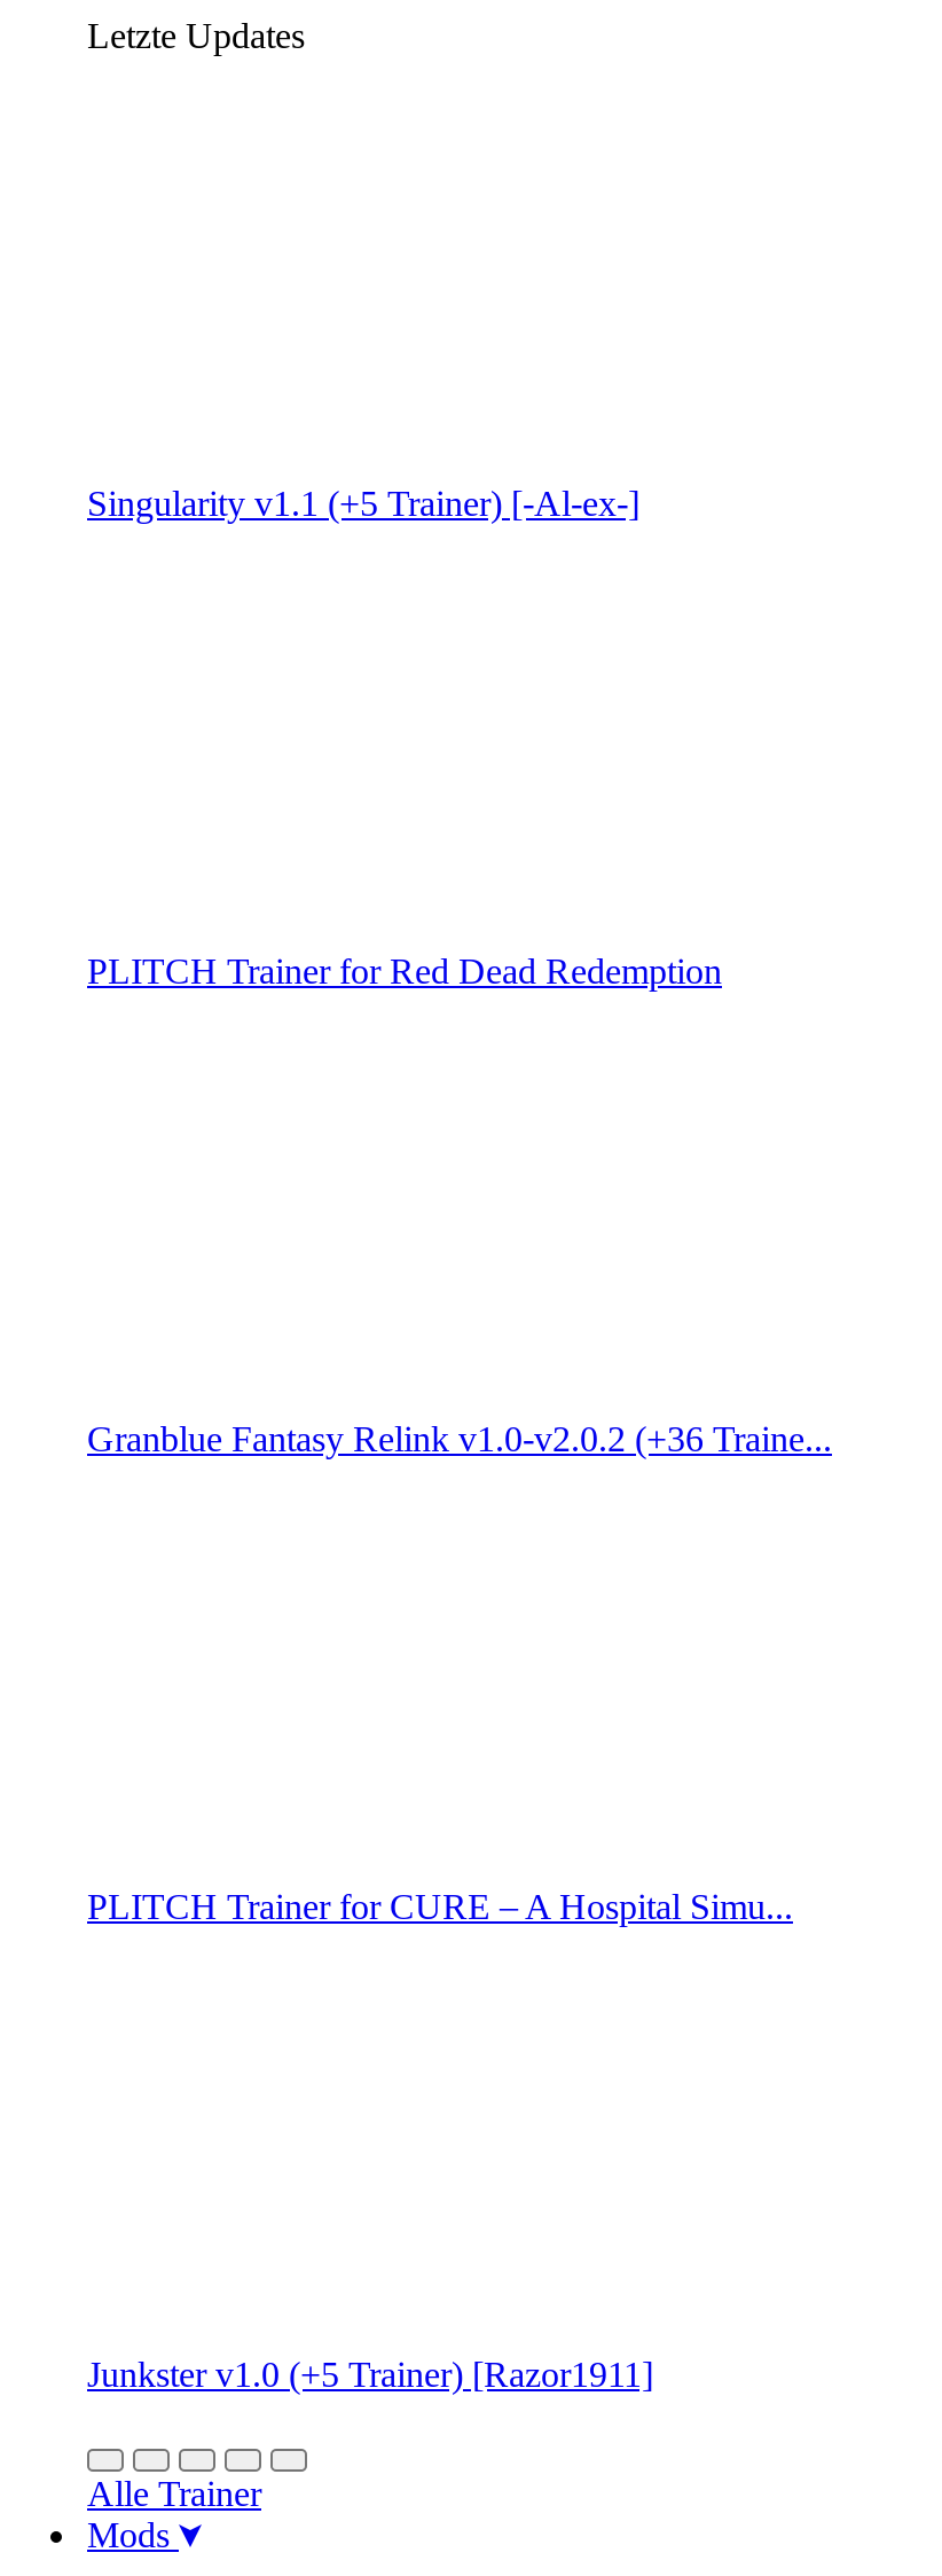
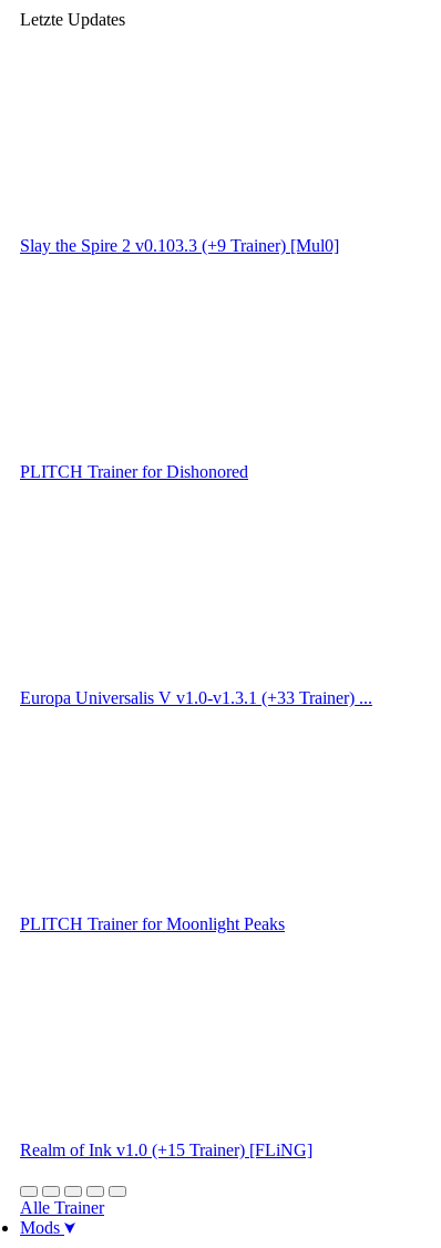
- Singularity v1.1 (+5 Trainer) [-Al-ex-]
+ Slay the Spire 2 v0.103.3 (+9 Trainer) [Mul0]

- PLITCH Trainer for Red Dead Redemption
+ PLITCH Trainer for Dishonored

- Granblue Fantasy Relink v1.0-v2.0.2 (+36 Traine...
+ Europa Universalis V v1.0-v1.3.1 (+33 Trainer) ...

- PLITCH Trainer for CURE – A Hospital Simu...
+ PLITCH Trainer for Moonlight Peaks

- Junkster v1.0 (+5 Trainer) [Razor1911]
+ Realm of Ink v1.0 (+15 Trainer) [FLiNG]
